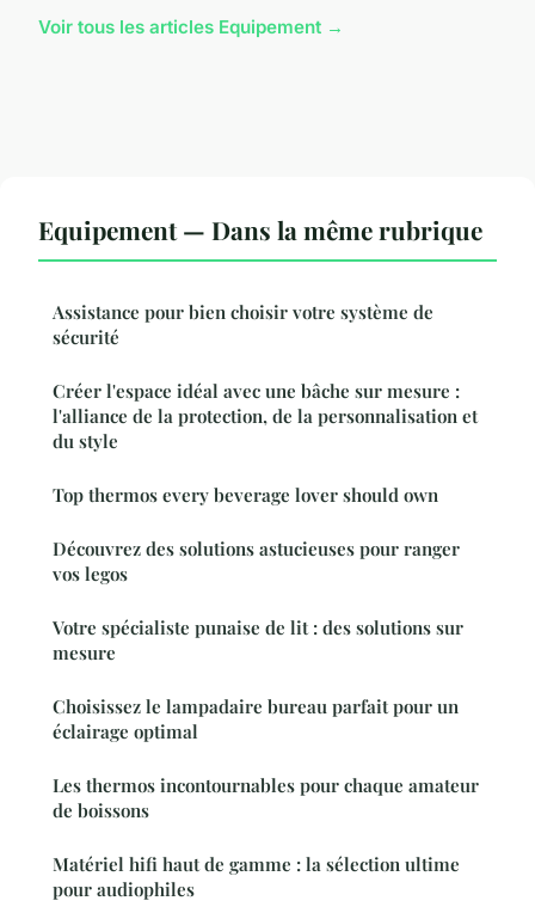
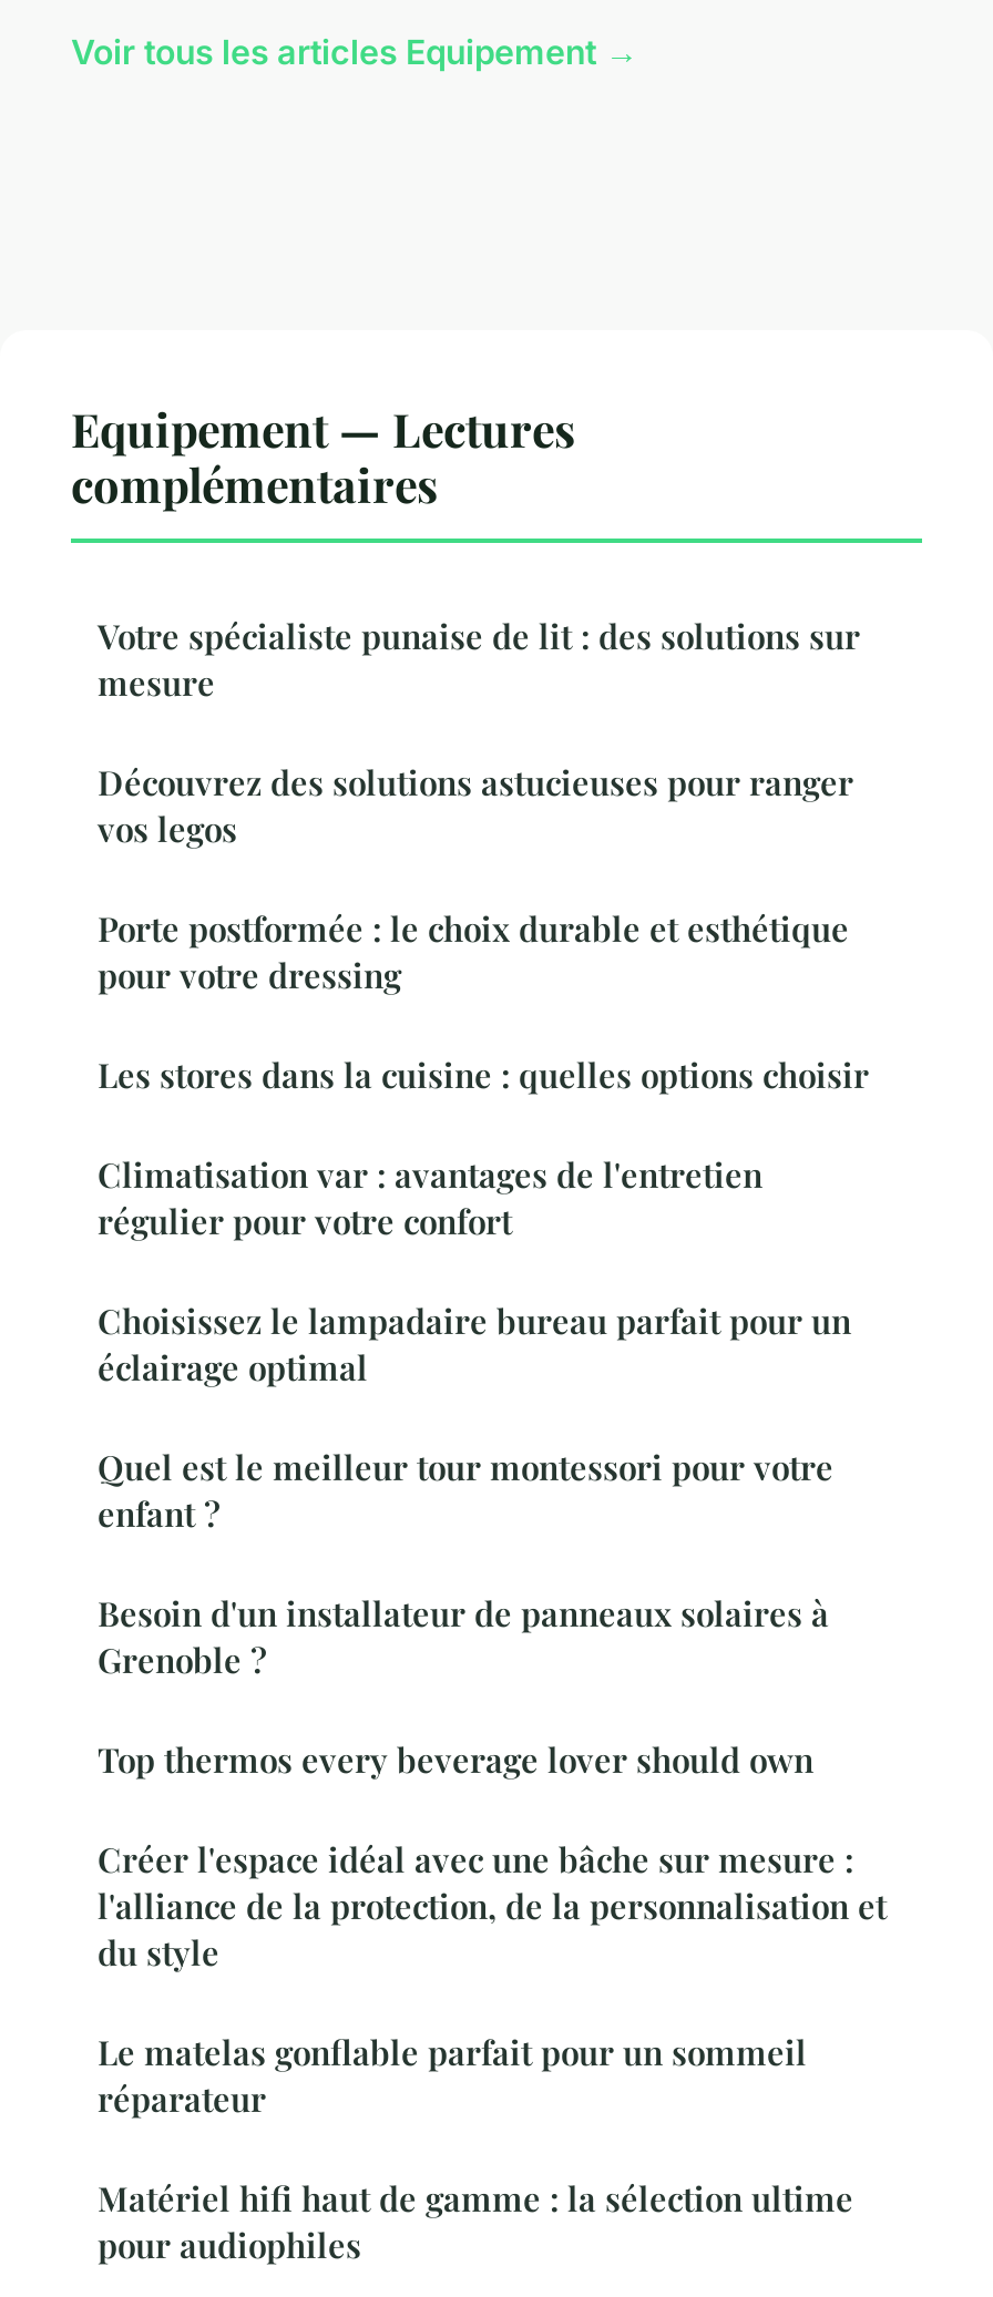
- Equipement — Dans la même rubrique
- Assistance pour bien choisir votre système de
- sécurité
+ Equipement — Lectures
+ complémentaires
+ Porte postformée : le choix durable et esthétique
+ pour votre dressing
+ Les stores dans la cuisine : quelles options choisir
+ Climatisation var : avantages de l'entretien
+ régulier pour votre confort
+ Quel est le meilleur tour montessori pour votre
+ enfant ?
+ Besoin d'un installateur de panneaux solaires à
+ Grenoble ?

moved down: Créer l'espace idéal avec une bâche sur mesure : | l'alliance de la protection, de la personnalisation et | du style

moved up: Top thermos every beverage lover should own | Découvrez des solutions astucieuses pour ranger | vos legos | Votre spécialiste punaise de lit : des solutions sur | mesure | Choisissez le lampadaire bureau parfait pour un | éclairage optimal

- Les thermos incontournables pour chaque amateur
- de boissons
+ Le matelas gonflable parfait pour un sommeil
+ réparateur
